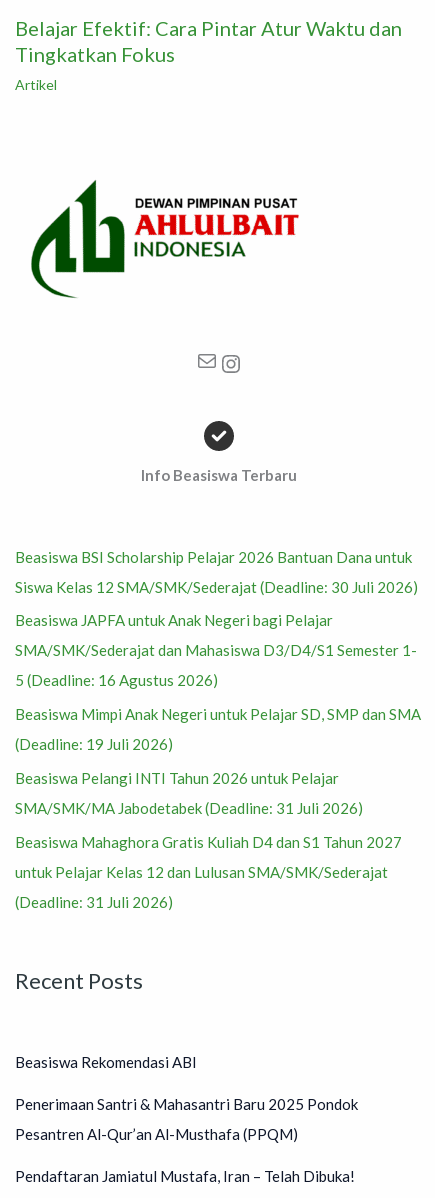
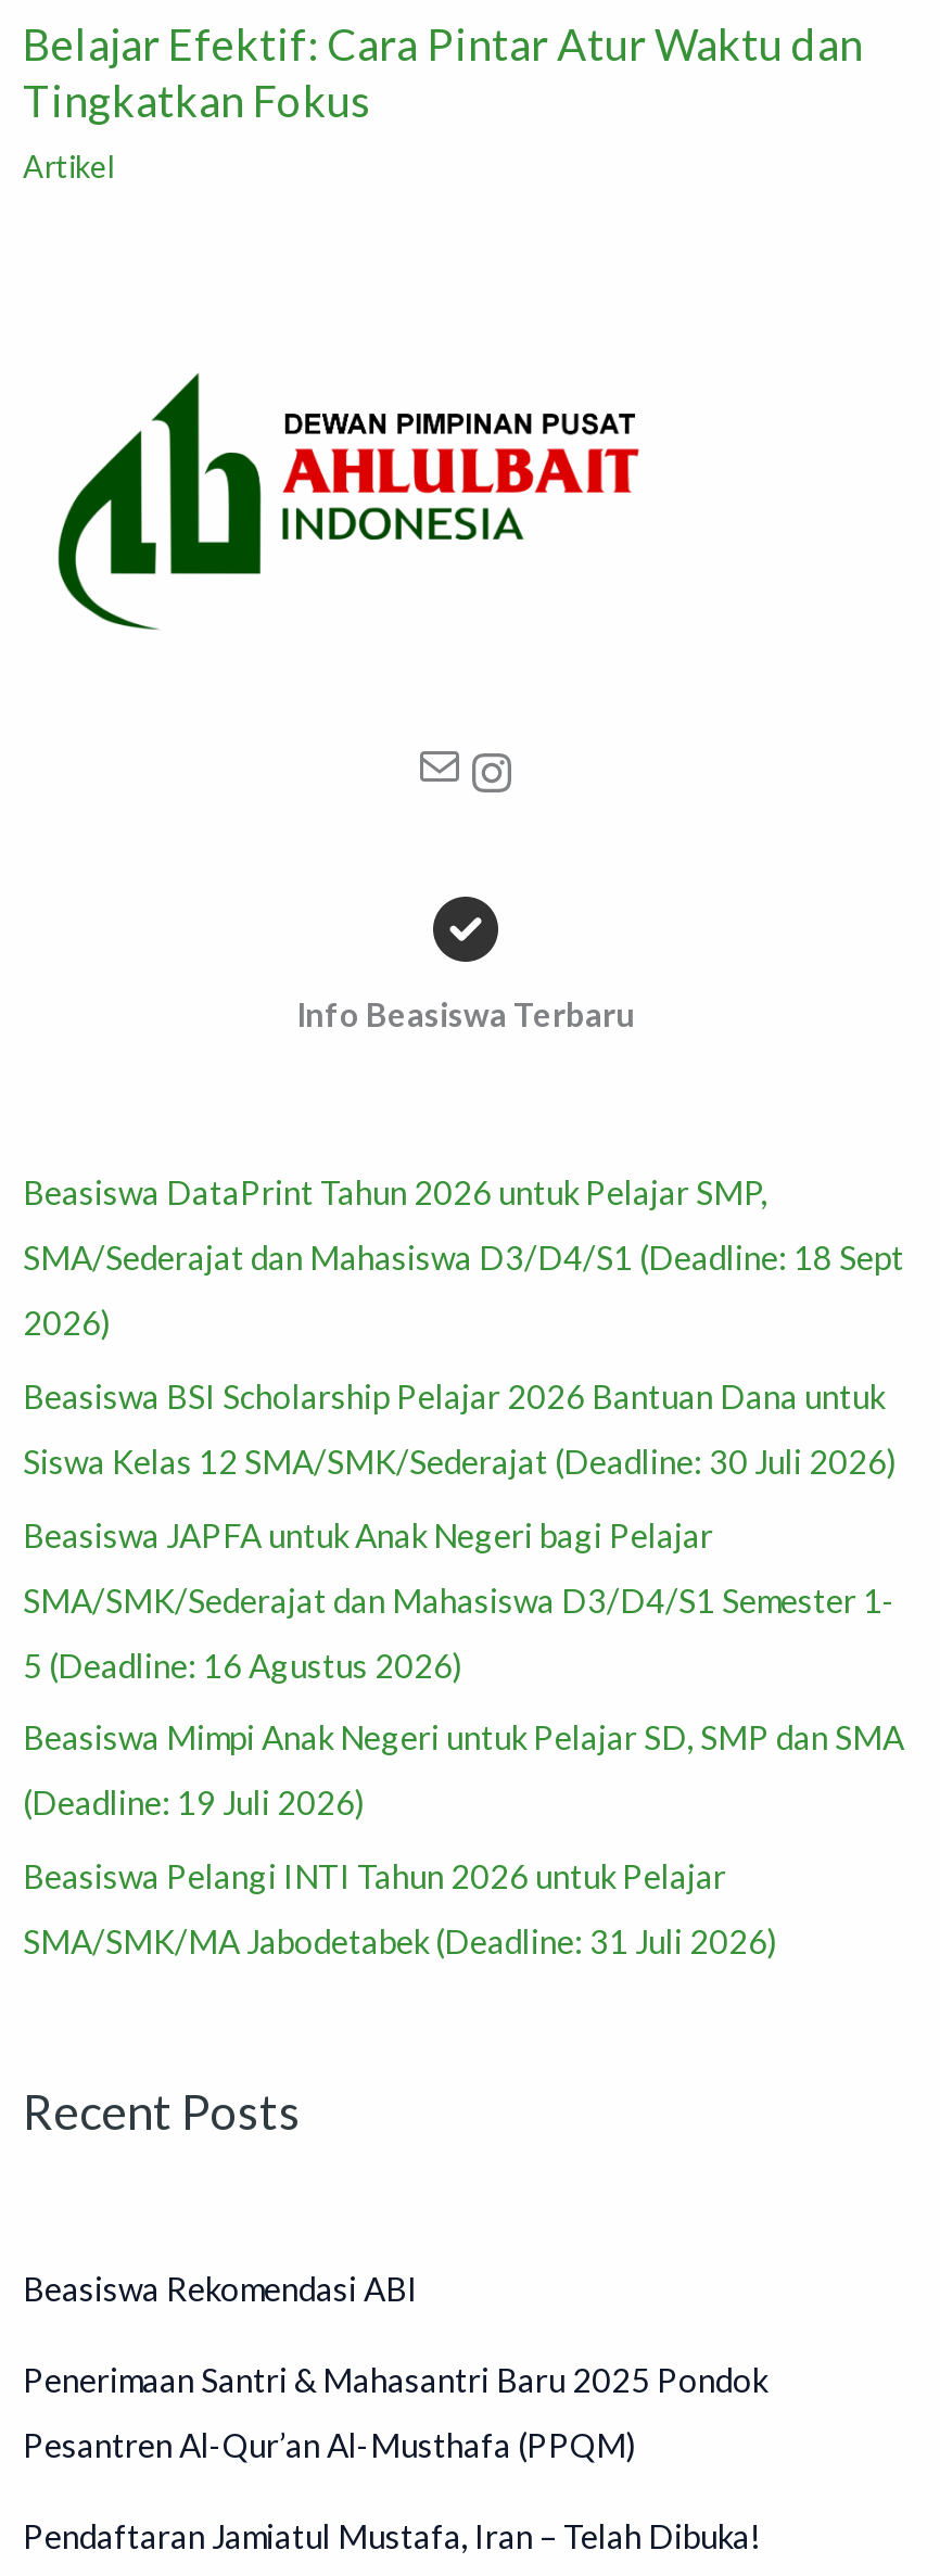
+ Beasiswa DataPrint Tahun 2026 untuk Pelajar SMP,
+ SMA/Sederajat dan Mahasiswa D3/D4/S1 (Deadline: 18 Sept
+ 2026)

moved down: Beasiswa BSI Scholarship Pelajar 2026 Bantuan Dana untuk | Siswa Kelas 12 SMA/SMK/Sederajat (Deadline: 30 Juli 2026) | Beasiswa JAPFA untuk Anak Negeri bagi Pelajar | ... | Beasiswa Pelangi INTI Tahun 2026 untuk Pelajar | SMA/SMK/MA Jabodetabek (Deadline: 31 Juli 2026)

- Beasiswa Mahaghora Gratis Kuliah D4 dan S1 Tahun 2027
- untuk Pelajar Kelas 12 dan Lulusan SMA/SMK/Sederajat
- (Deadline: 31 Juli 2026)
